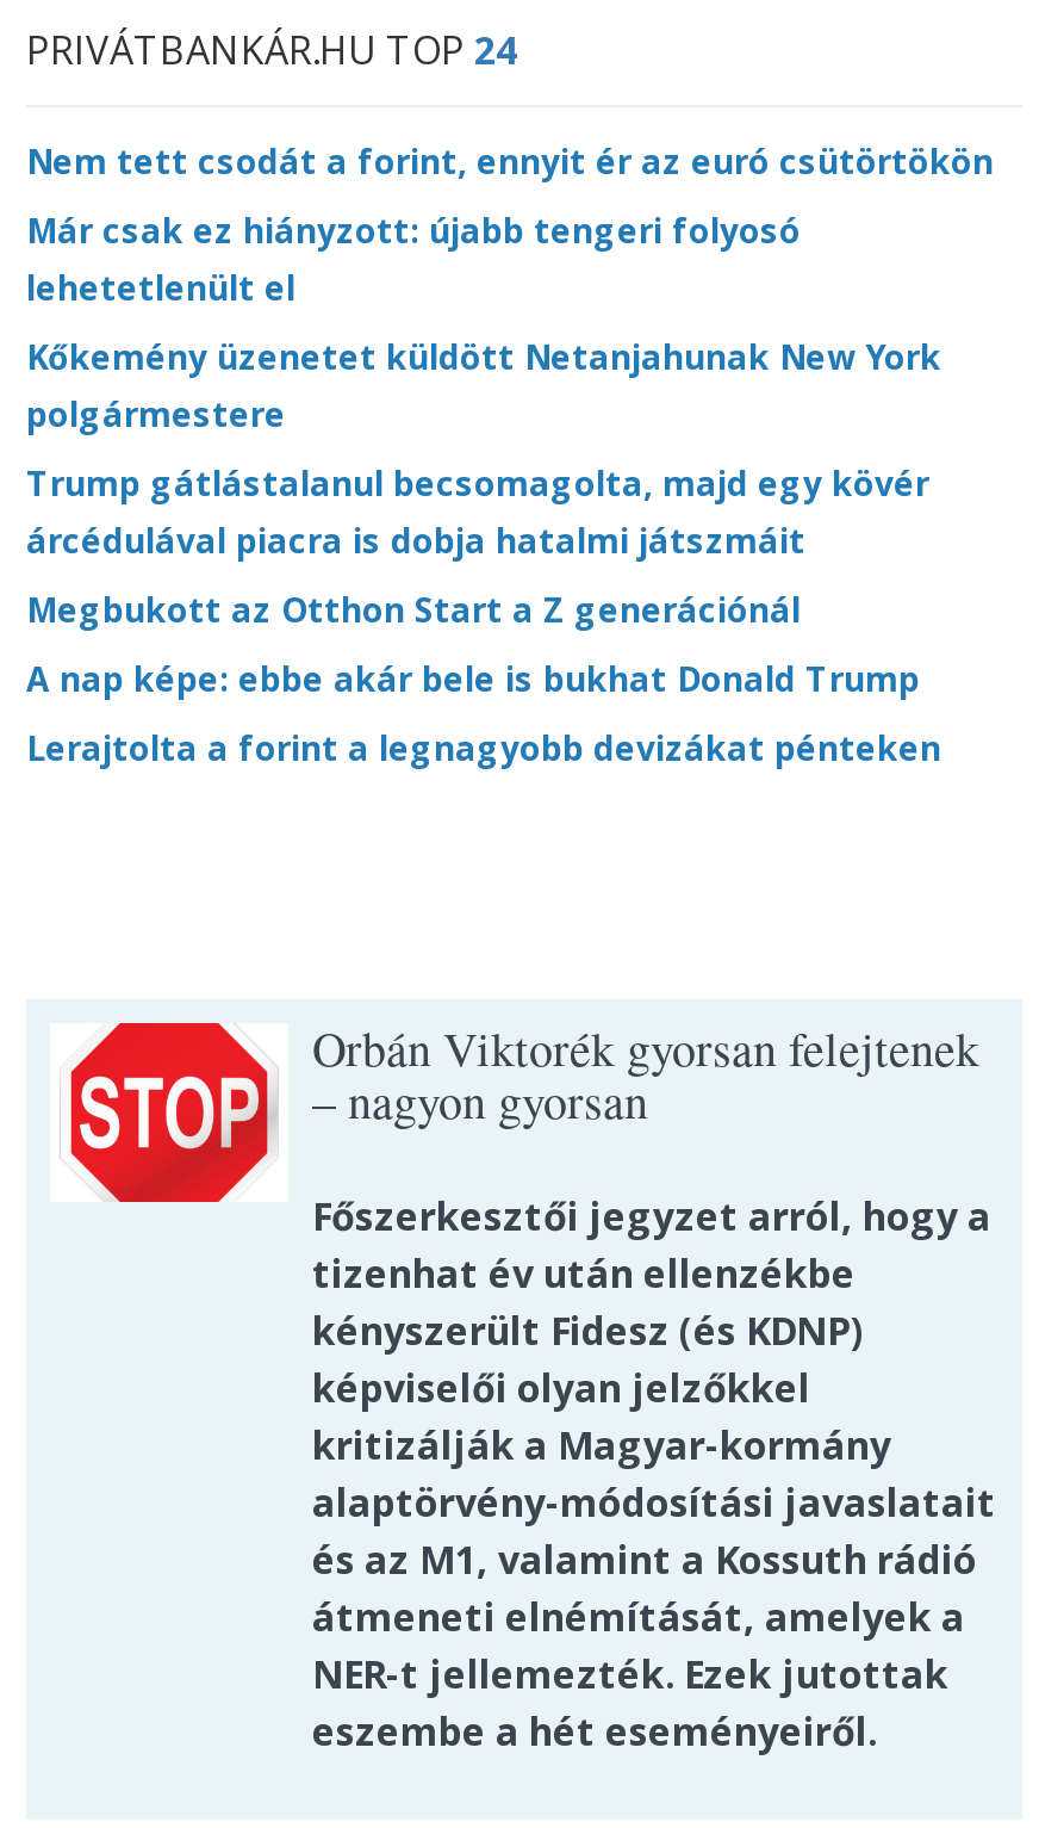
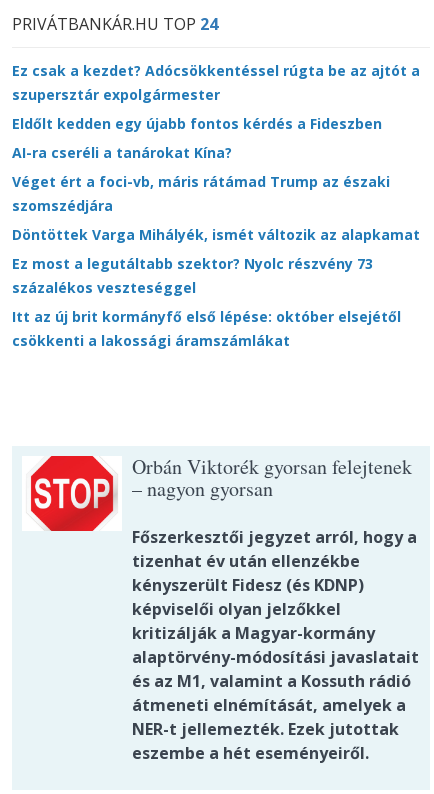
- Nem tett csodát a forint, ennyit ér az euró csütörtökön
+ Ez csak a kezdet? Adócsökkentéssel rúgta be az ajtót a
+ szupersztár expolgármester

- Már csak ez hiányzott: újabb tengeri folyosó
- lehetetlenült el
+ Eldőlt kedden egy újabb fontos kérdés a Fideszben

- Kőkemény üzenetet küldött Netanjahunak New York
- polgármestere
+ AI-ra cseréli a tanárokat Kína?

- Trump gátlástalanul becsomagolta, majd egy kövér
- árcédulával piacra is dobja hatalmi játszmáit
+ Véget ért a foci-vb, máris rátámad Trump az északi
+ szomszédjára

- Megbukott az Otthon Start a Z generációnál
+ Döntöttek Varga Mihályék, ismét változik az alapkamat

- A nap képe: ebbe akár bele is bukhat Donald Trump
+ Ez most a legutáltabb szektor? Nyolc részvény 73
+ százalékos veszteséggel

- Lerajtolta a forint a legnagyobb devizákat pénteken
+ Itt az új brit kormányfő első lépése: október elsejétől
+ csökkenti a lakossági áramszámlákat
